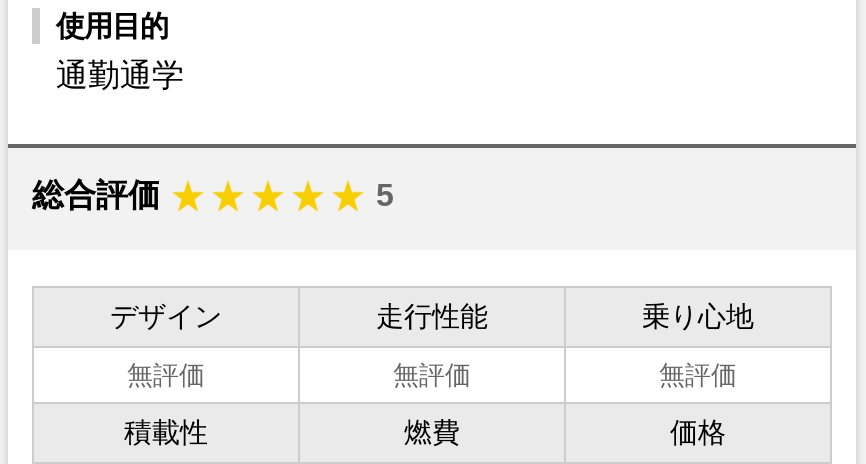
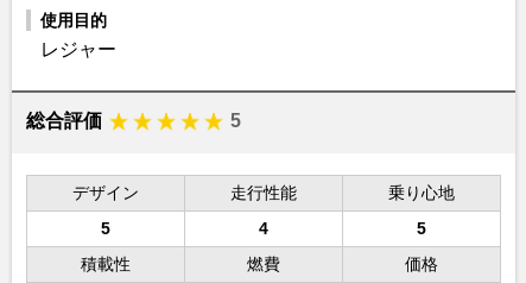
- 通勤通学
+ レジャー

- 無評価
- 無評価
- 無評価
+ 5
+ 4
+ 5
